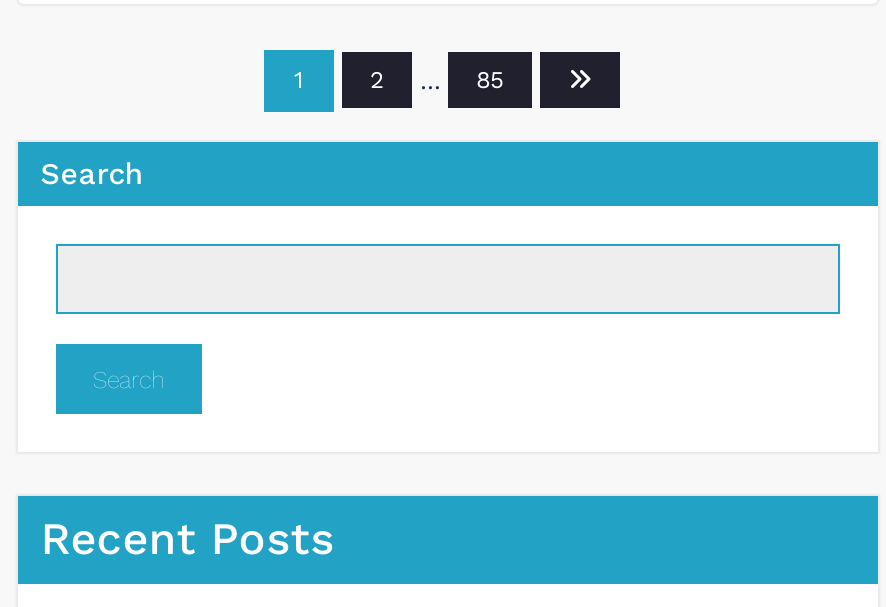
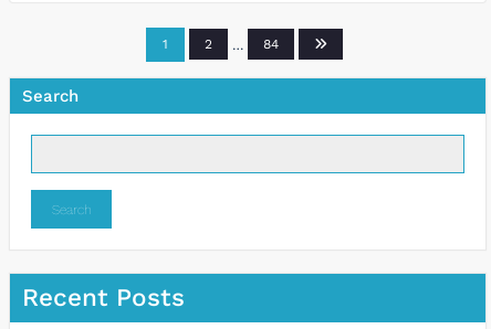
- 85
+ 84
